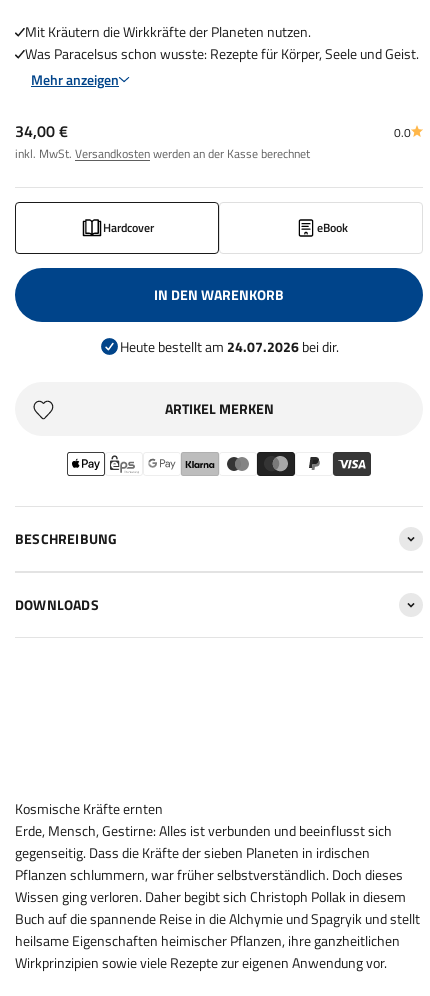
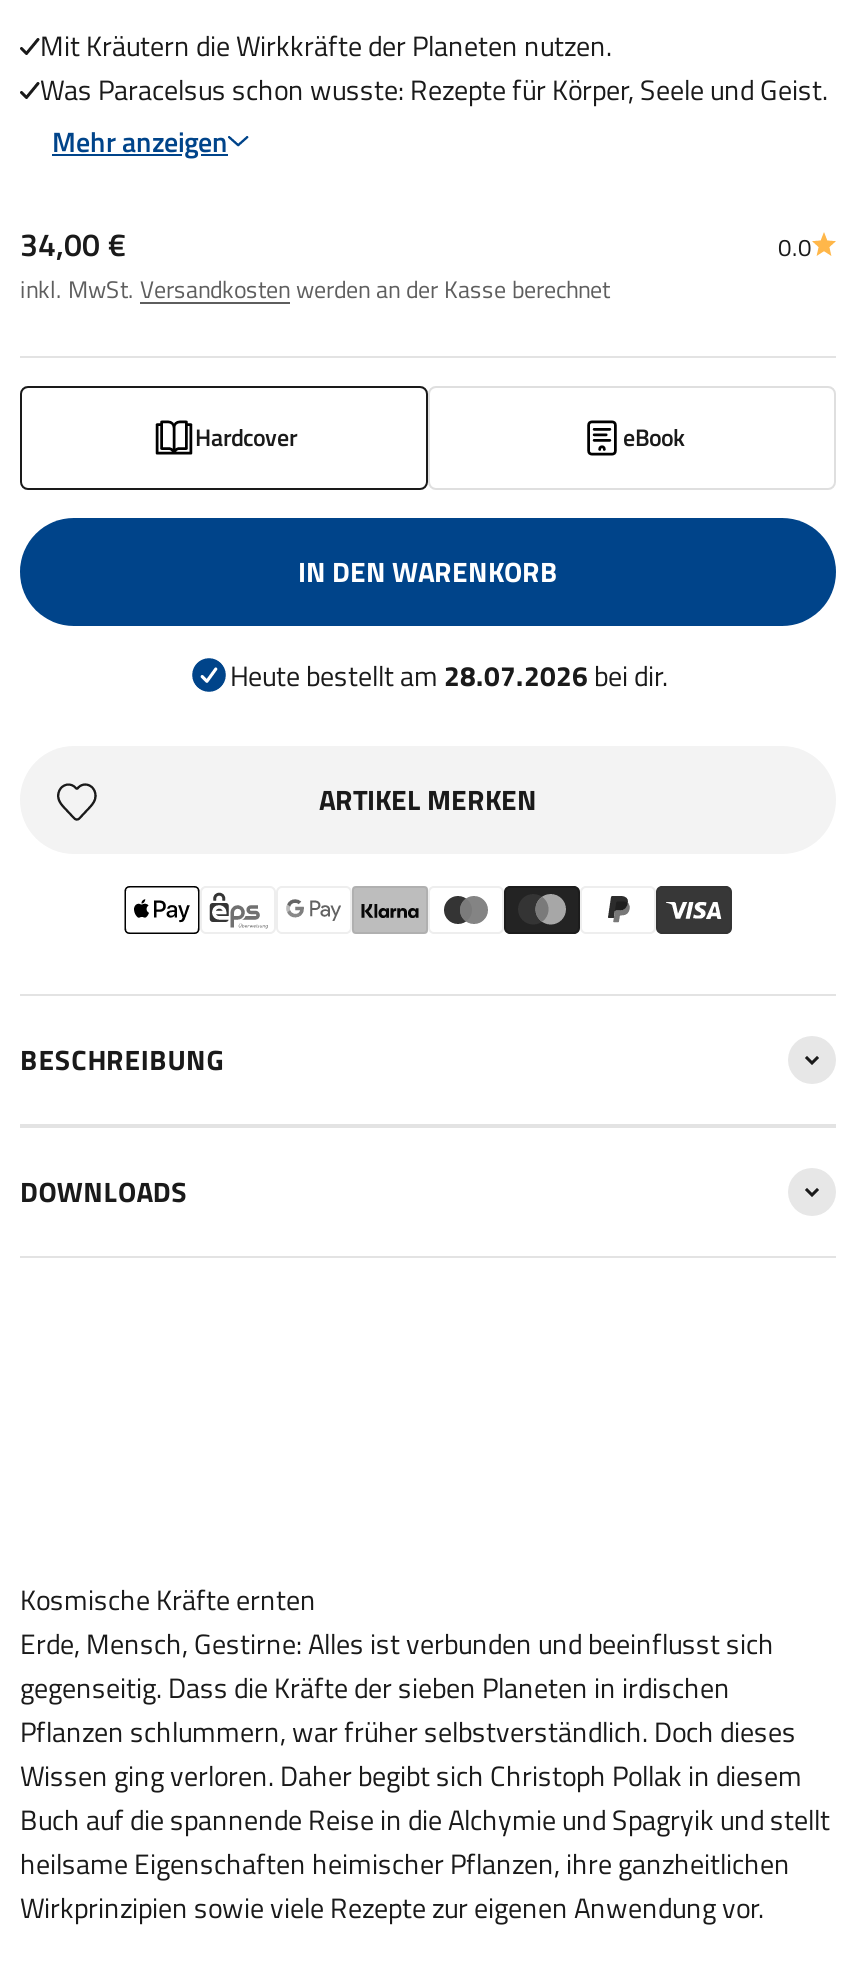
- Heute bestellt am 24.07.2026 bei dir.
+ Heute bestellt am 28.07.2026 bei dir.
